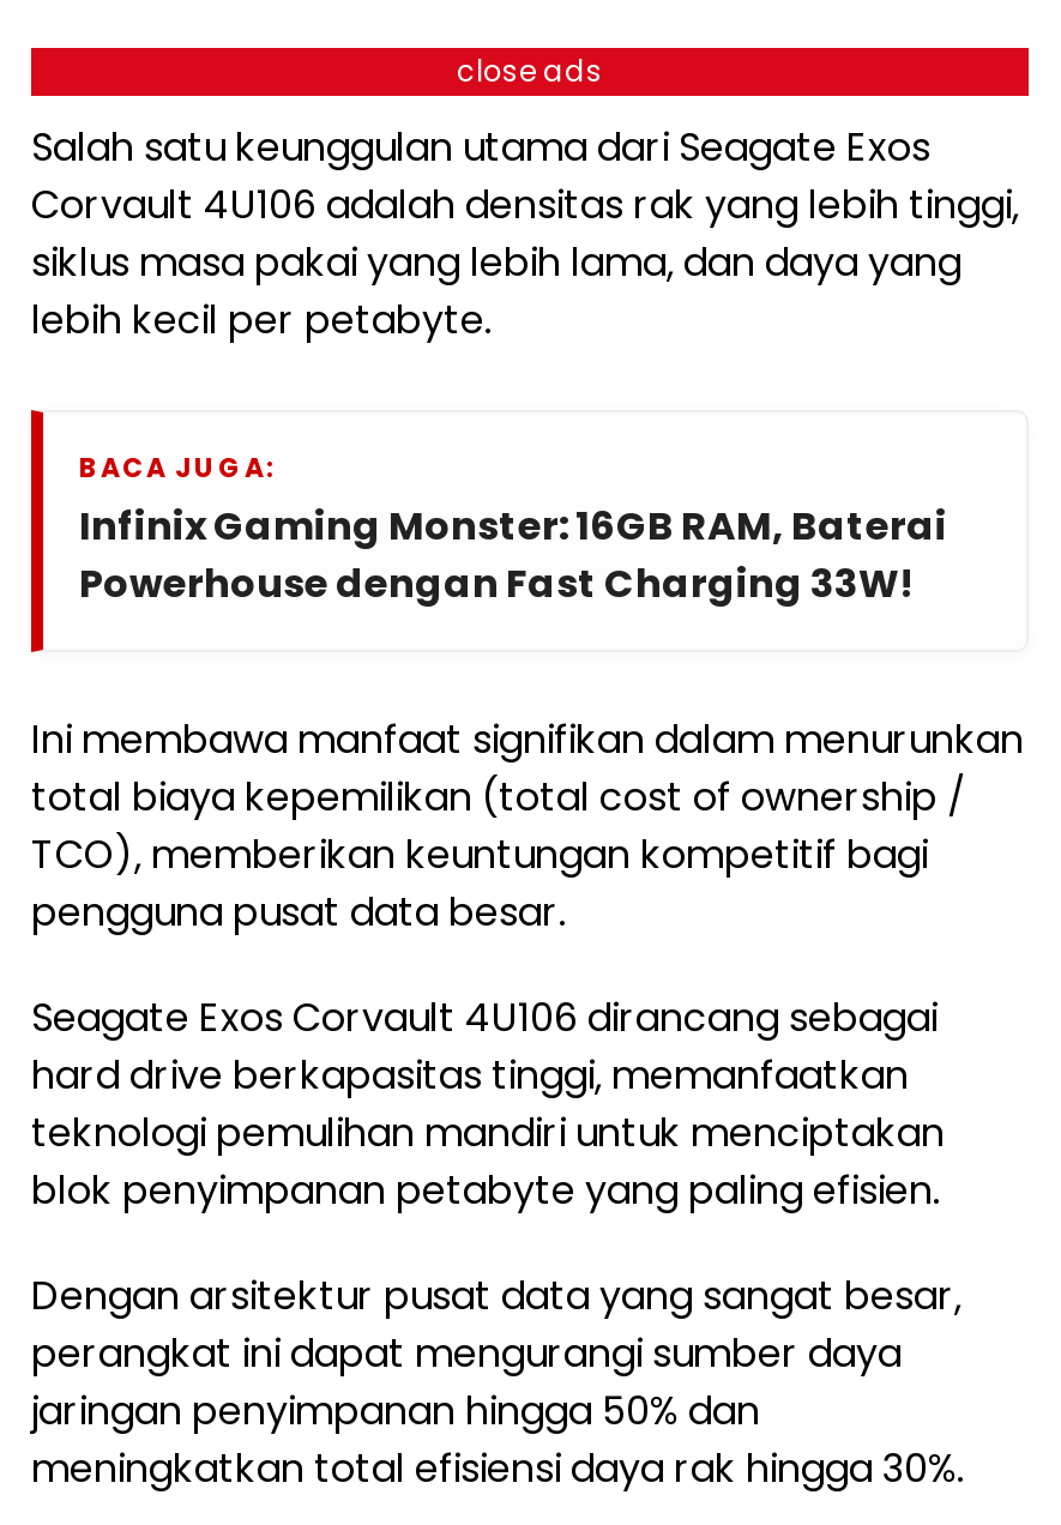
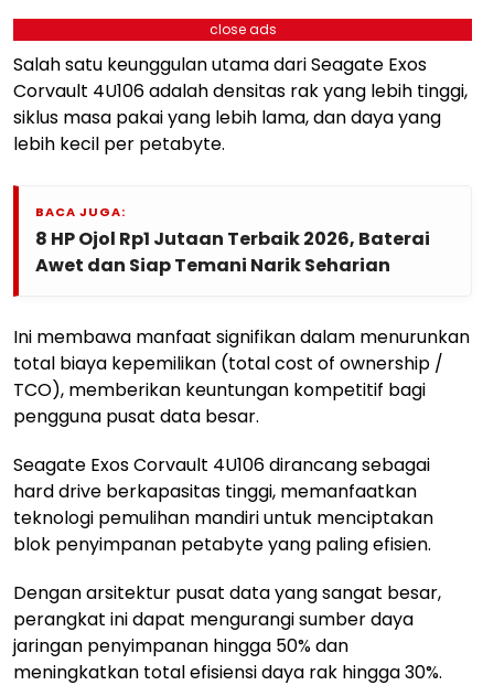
- Infinix Gaming Monster: 16GB RAM, Baterai
- Powerhouse dengan Fast Charging 33W!
+ 8 HP Ojol Rp1 Jutaan Terbaik 2026, Baterai
+ Awet dan Siap Temani Narik Seharian
